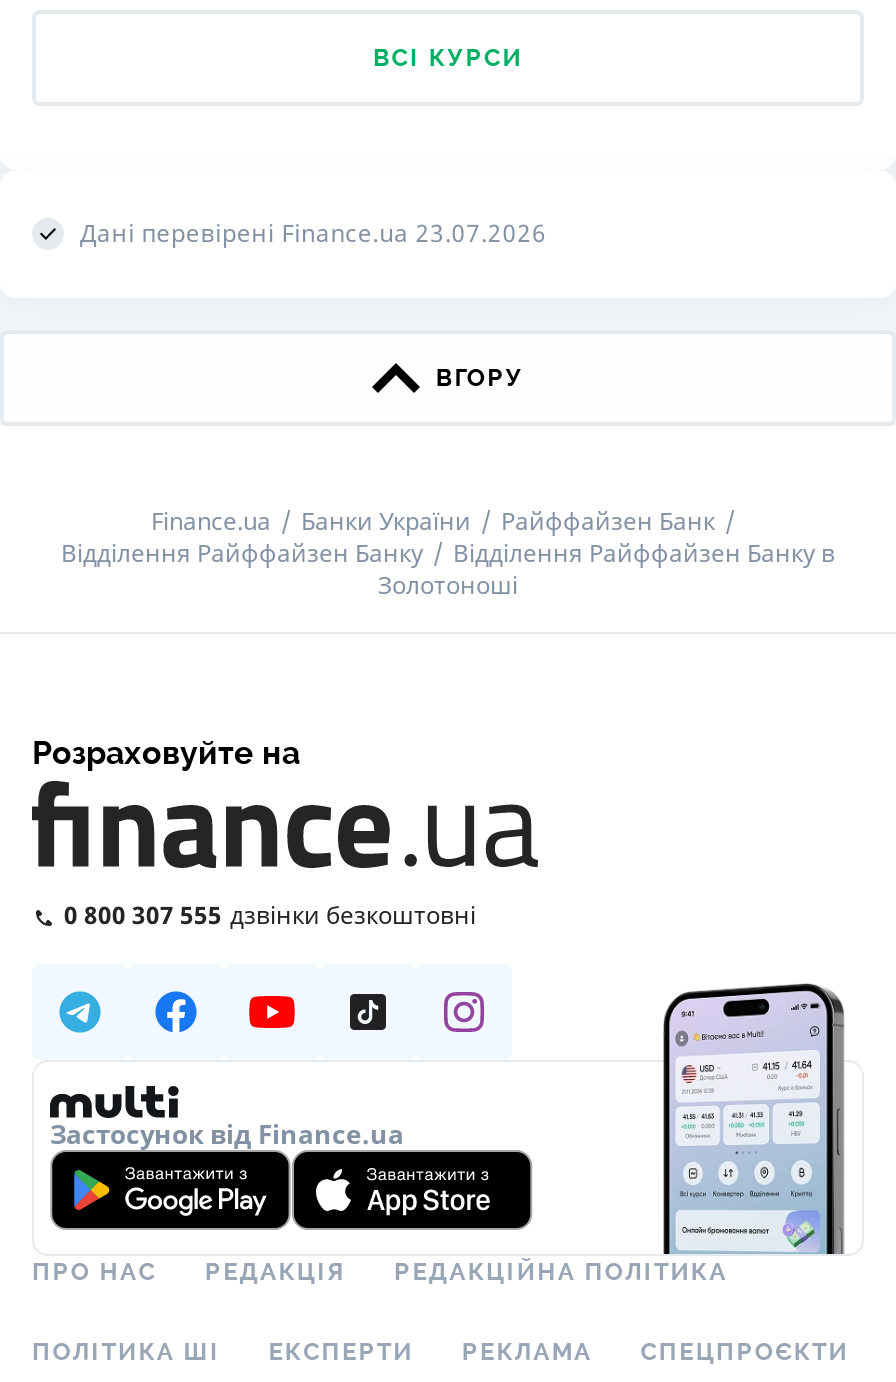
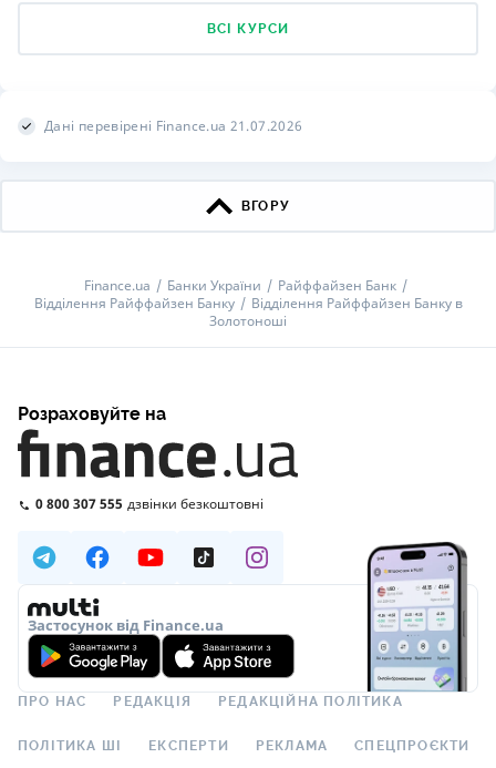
- Дані перевірені Finance.ua 23.07.2026
+ Дані перевірені Finance.ua 21.07.2026
